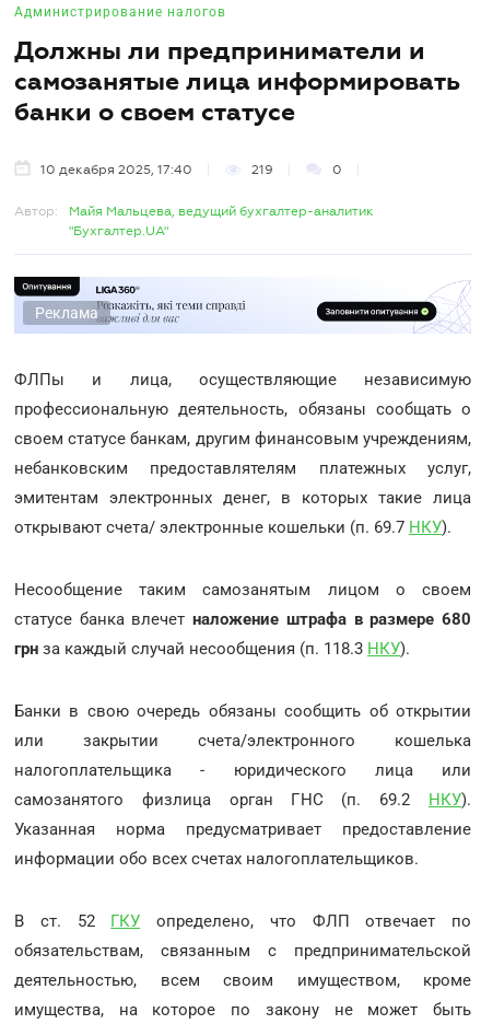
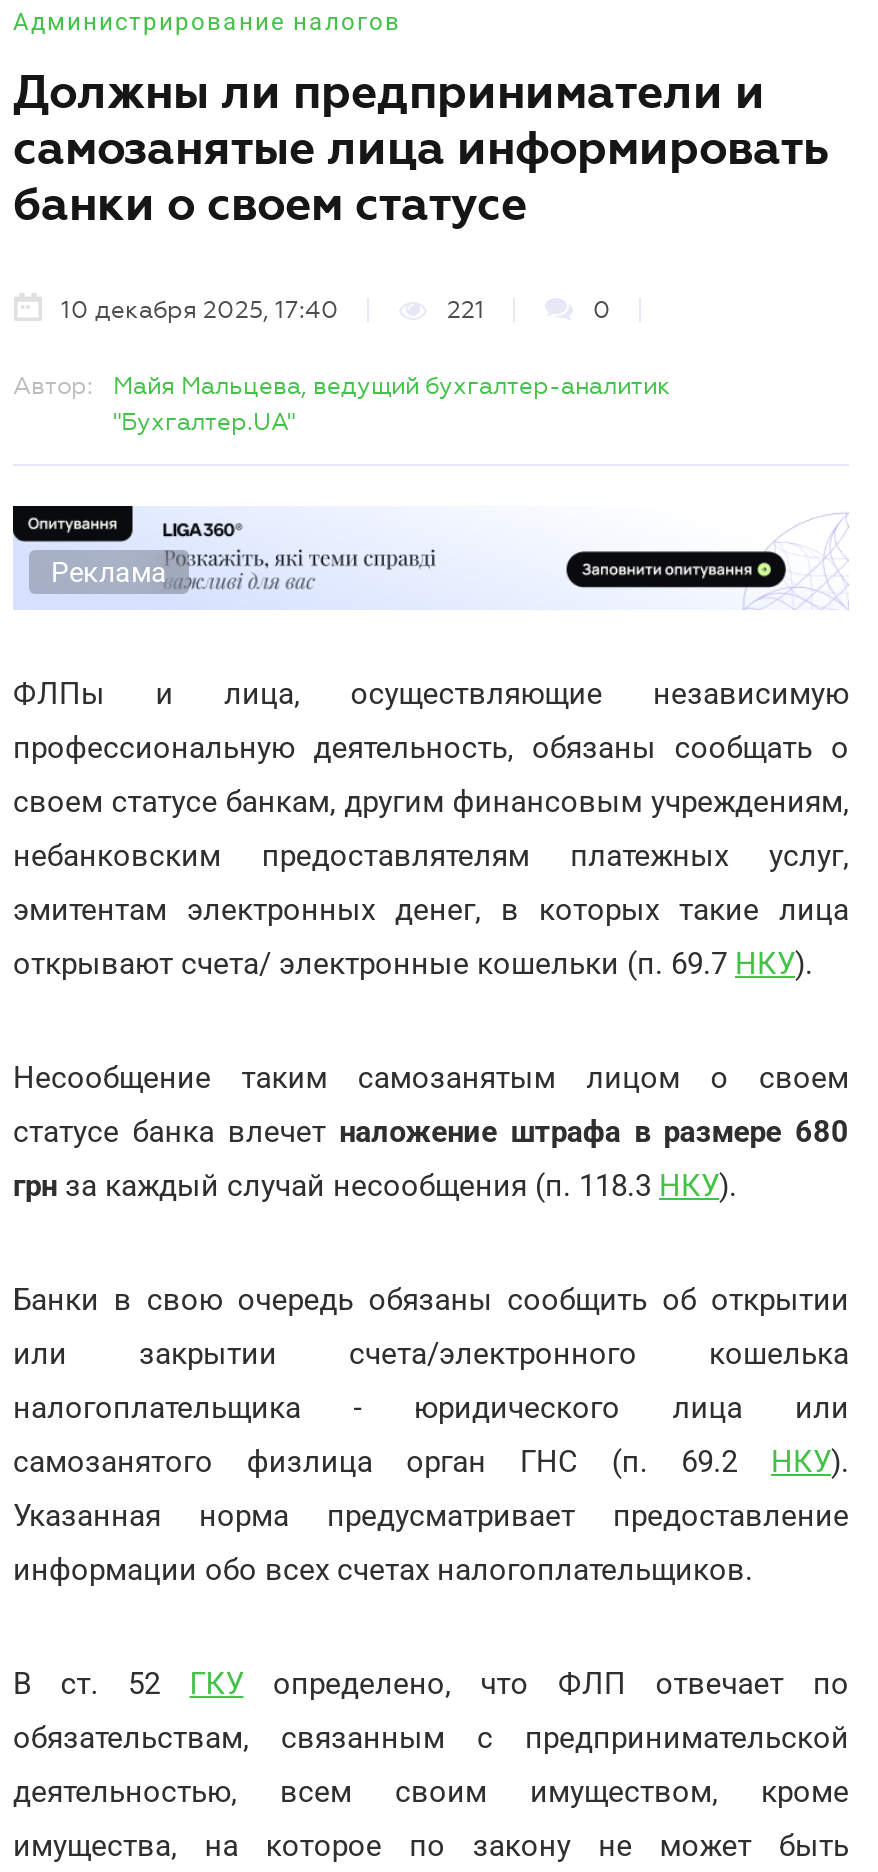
- 219
+ 221
